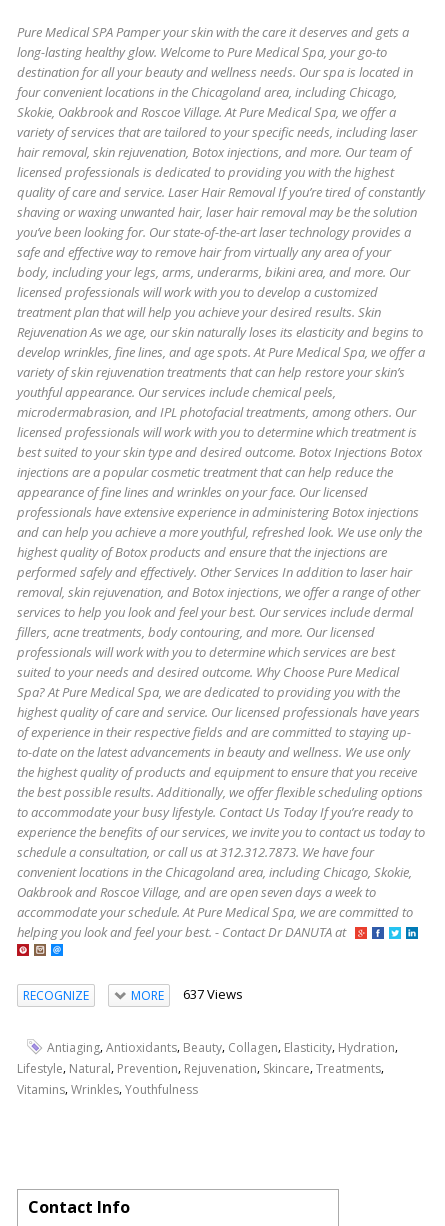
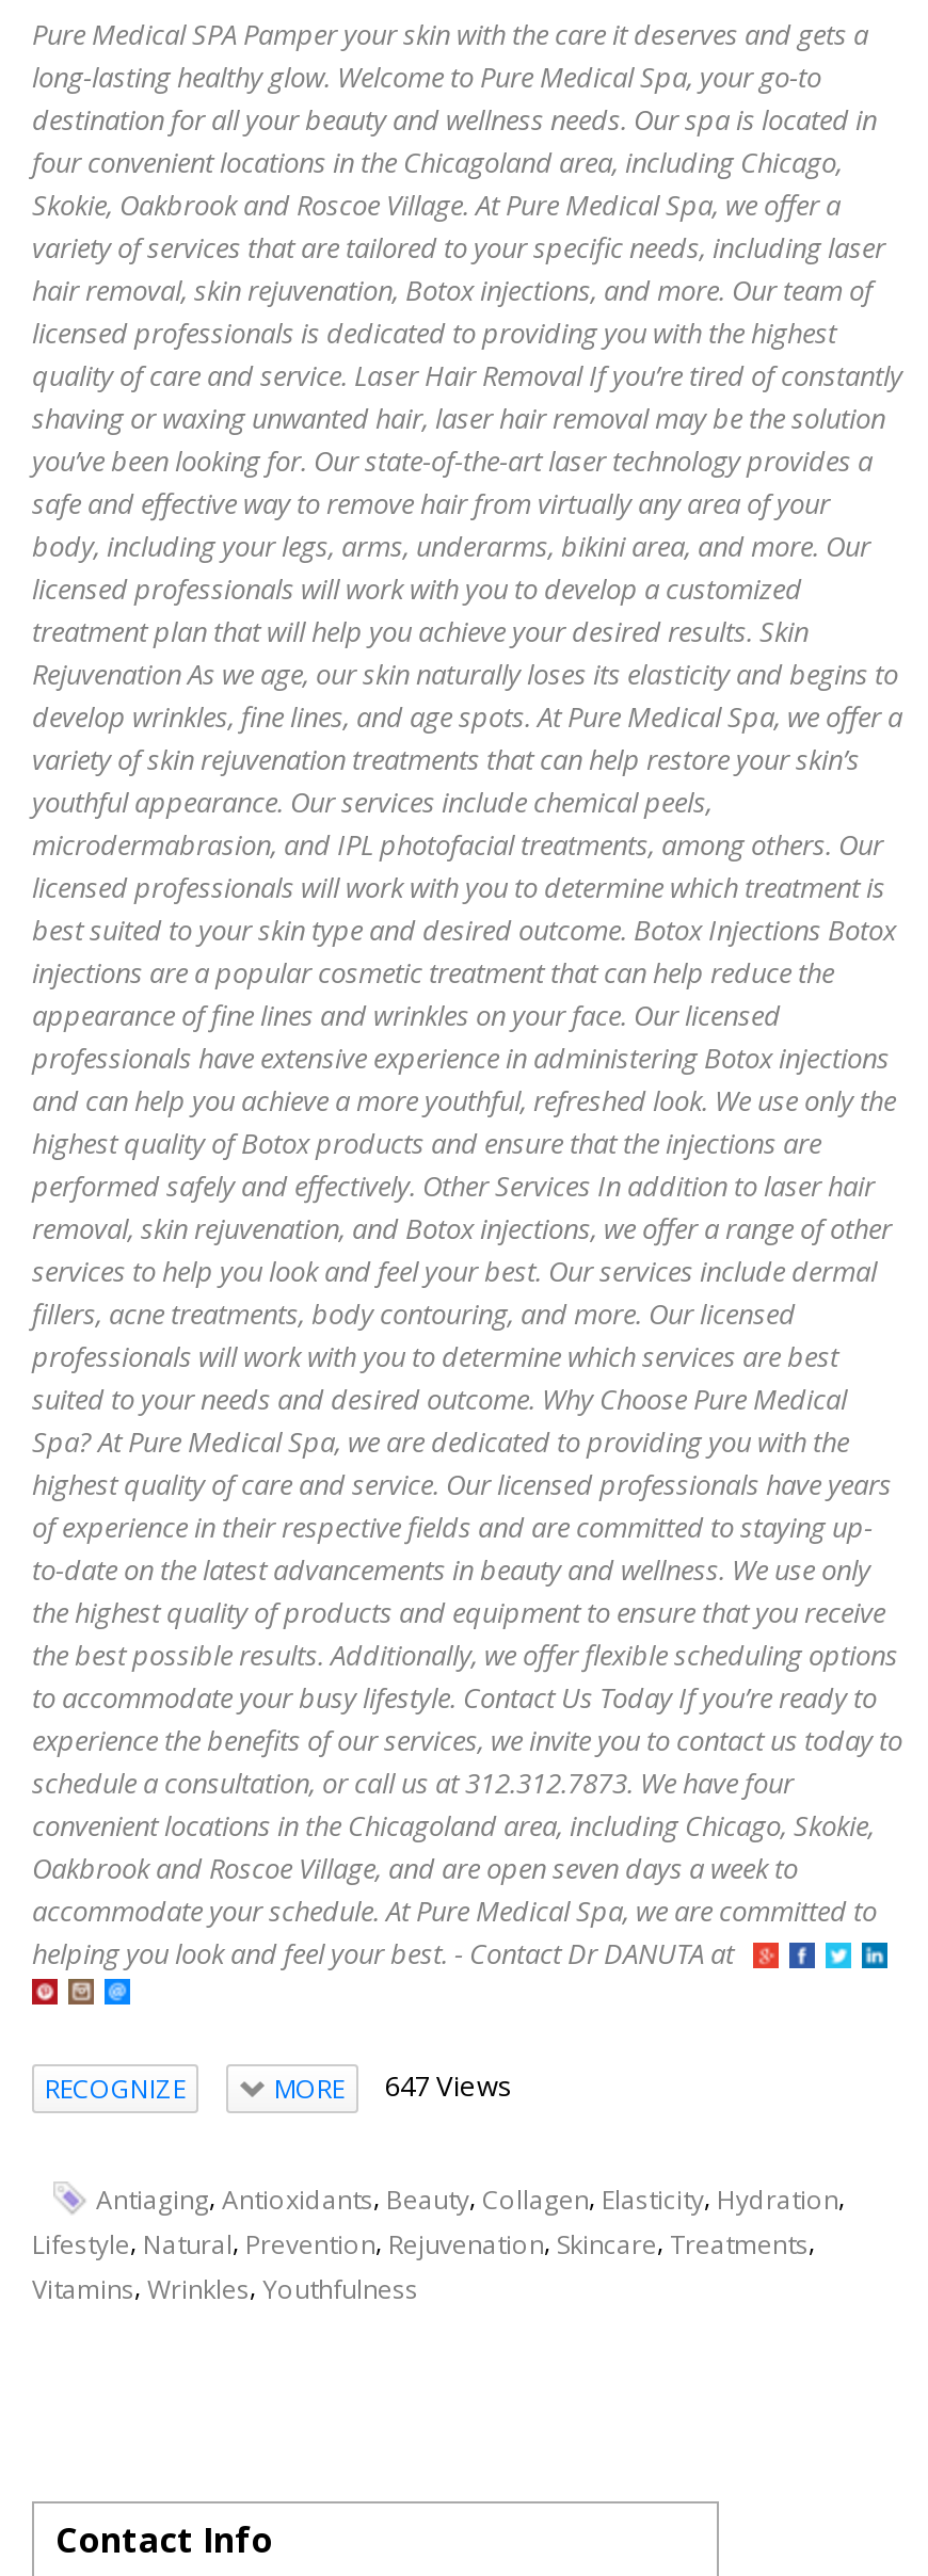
- MORE 637 Views
+ MORE 647 Views
